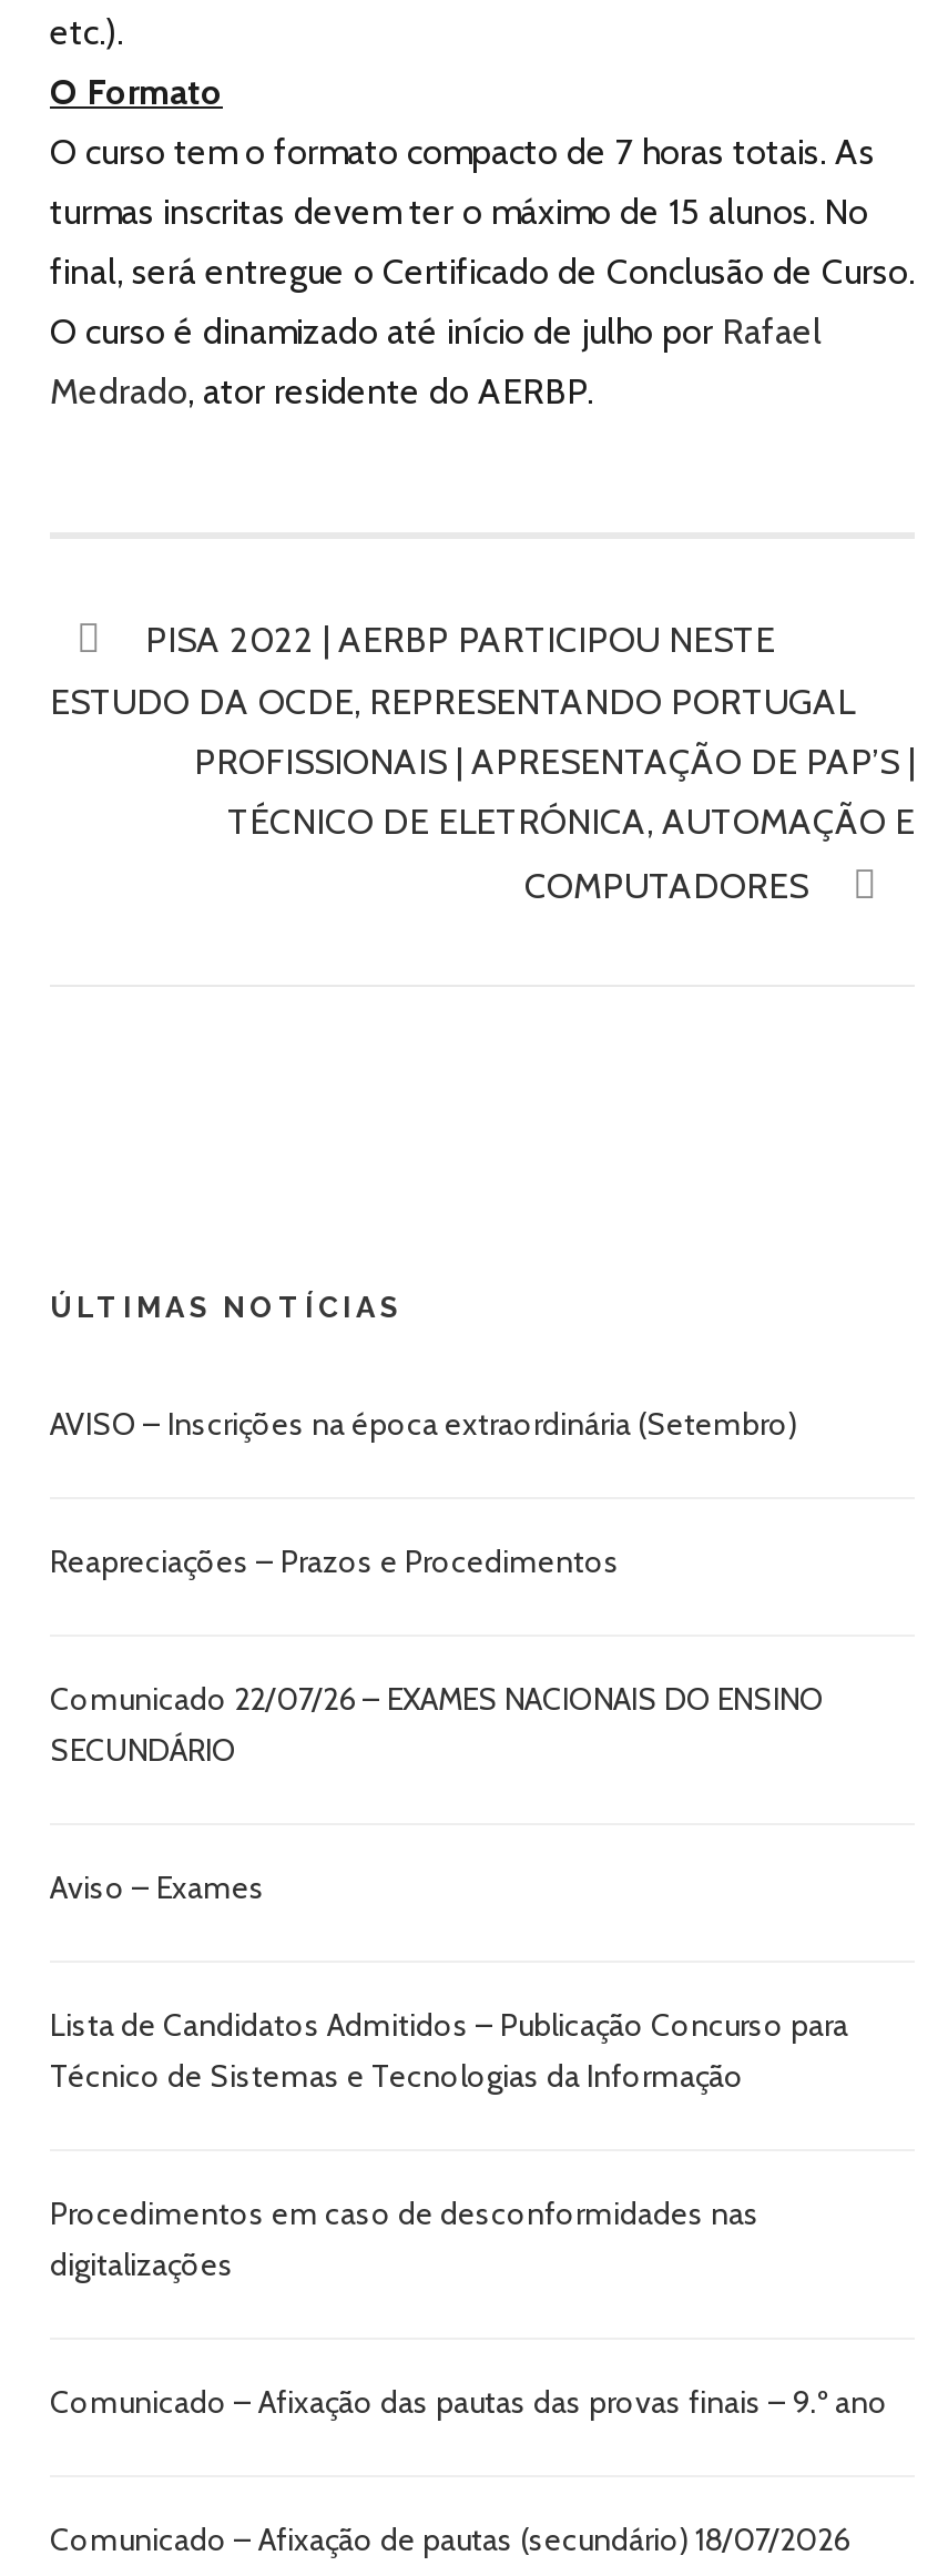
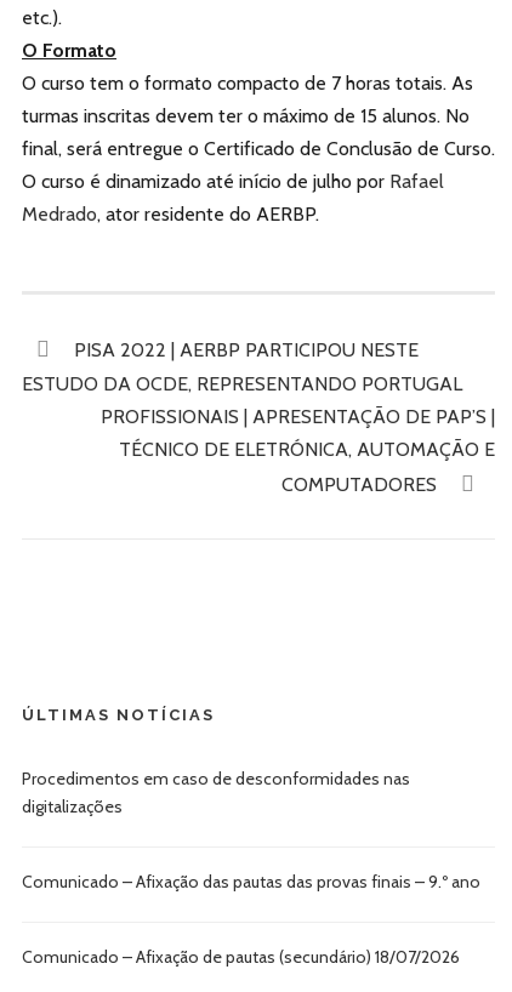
- AVISO – Inscrições na época extraordinária (Setembro)
- Reapreciações – Prazos e Procedimentos
- Comunicado 22/07/26 – EXAMES NACIONAIS DO ENSINO
- SECUNDÁRIO
- Aviso – Exames
- Lista de Candidatos Admitidos – Publicação Concurso para
- Técnico de Sistemas e Tecnologias da Informação
